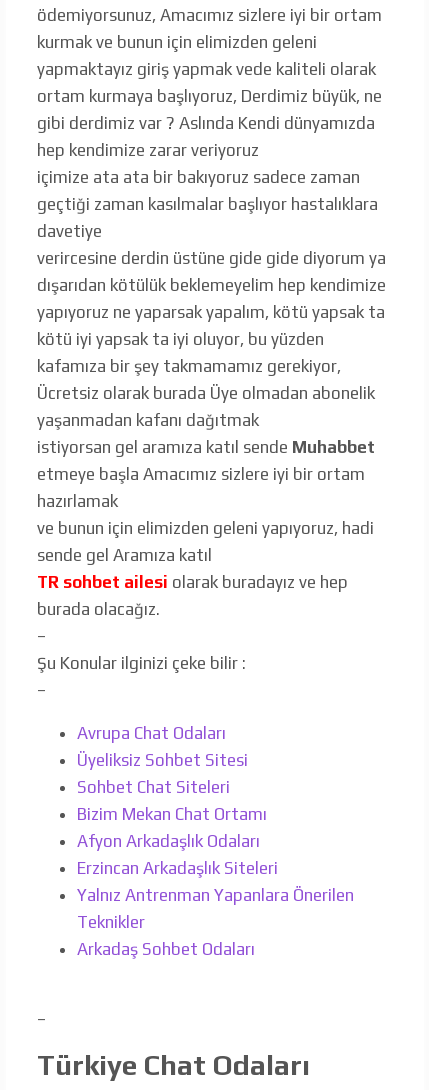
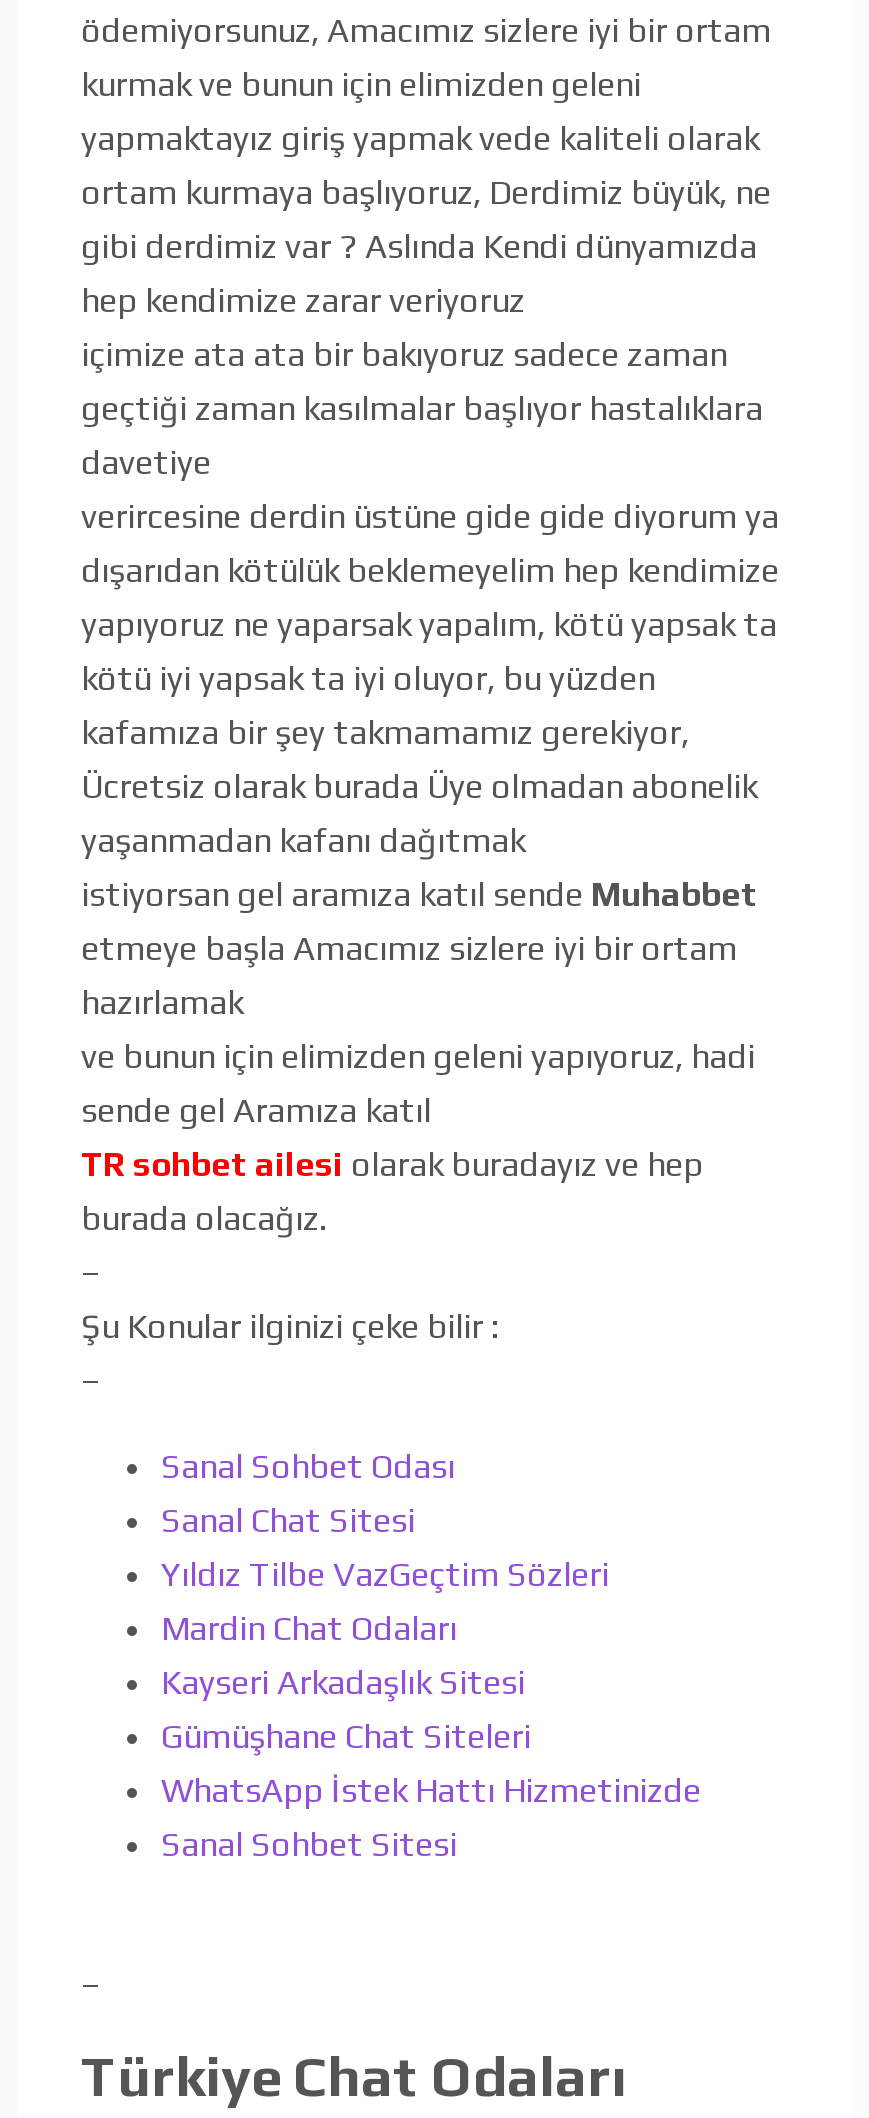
- Avrupa Chat Odaları
- Üyeliksiz Sohbet Sitesi
- Sohbet Chat Siteleri
- Bizim Mekan Chat Ortamı
- Afyon Arkadaşlık Odaları
- Erzincan Arkadaşlık Siteleri
- Yalnız Antrenman Yapanlara Önerilen
- Teknikler
- Arkadaş Sohbet Odaları
+ Sanal Sohbet Odası
+ Sanal Chat Sitesi
+ Yıldız Tilbe VazGeçtim Sözleri
+ Mardin Chat Odaları
+ Kayseri Arkadaşlık Sitesi
+ Gümüşhane Chat Siteleri
+ WhatsApp İstek Hattı Hizmetinizde
+ Sanal Sohbet Sitesi
